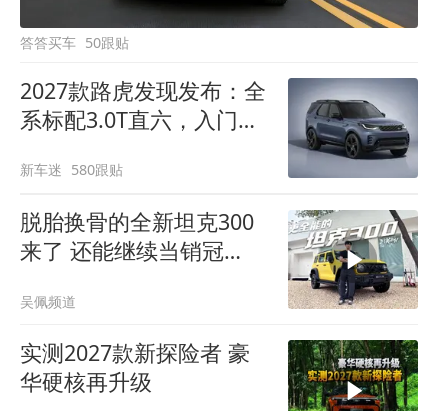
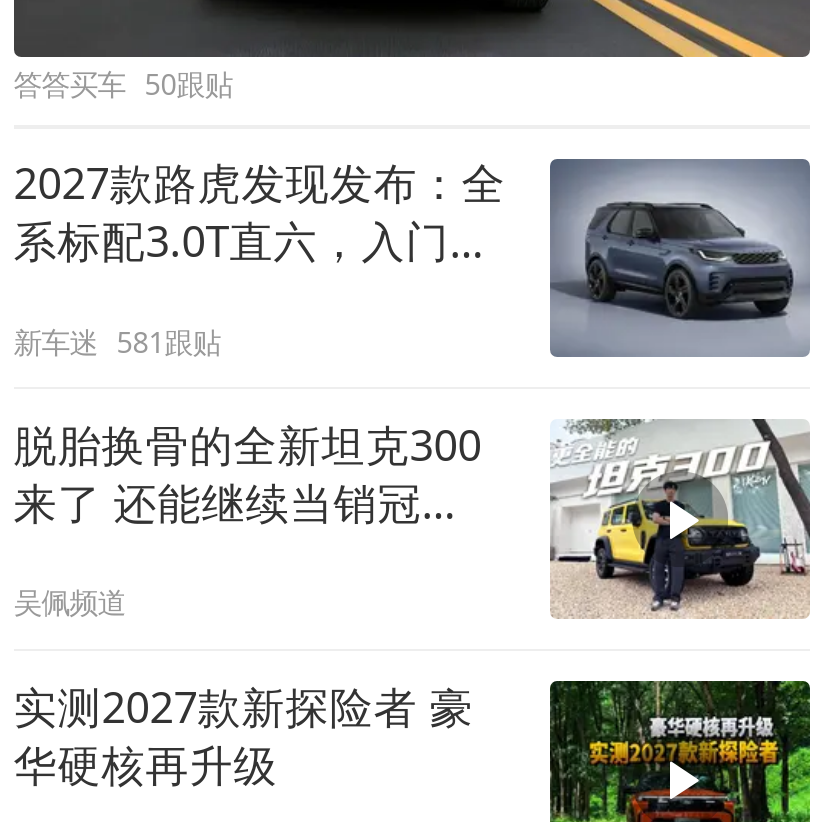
- 新车迷 580跟贴
+ 新车迷 581跟贴
